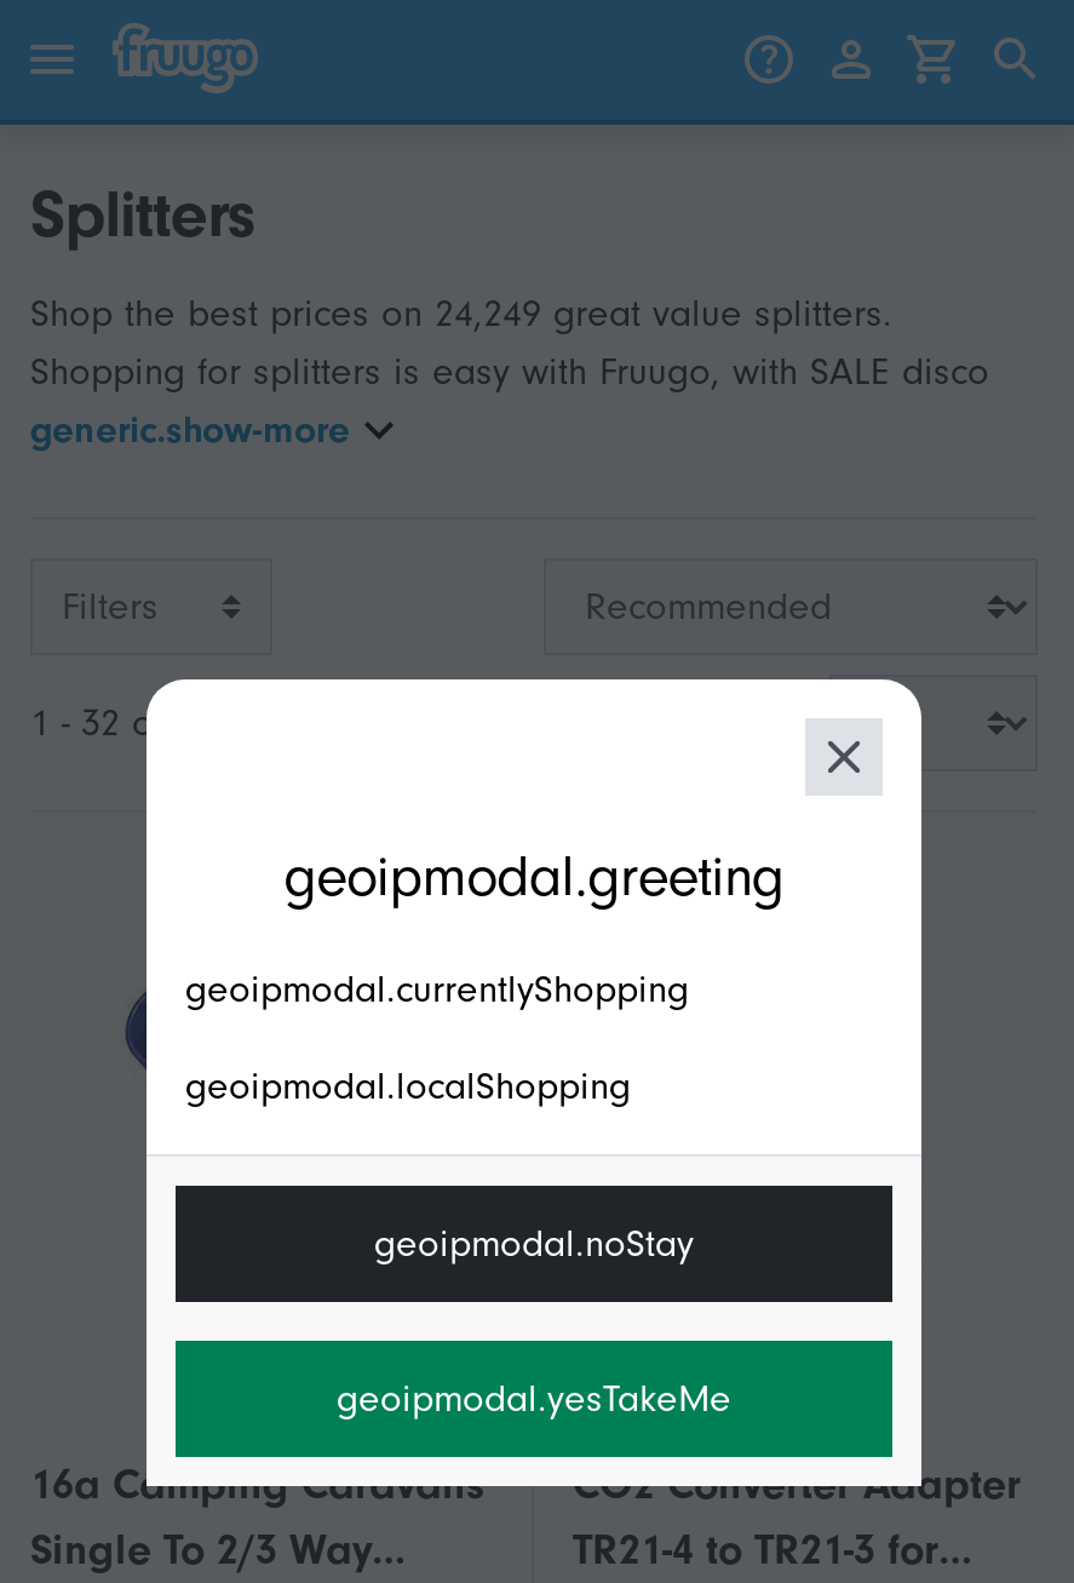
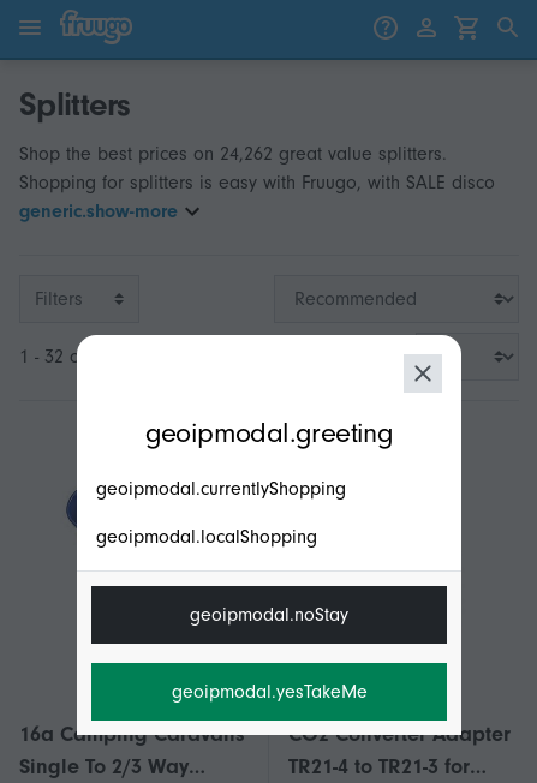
- Shop the best prices on 24,249 great value splitters.
+ Shop the best prices on 24,262 great value splitters.
